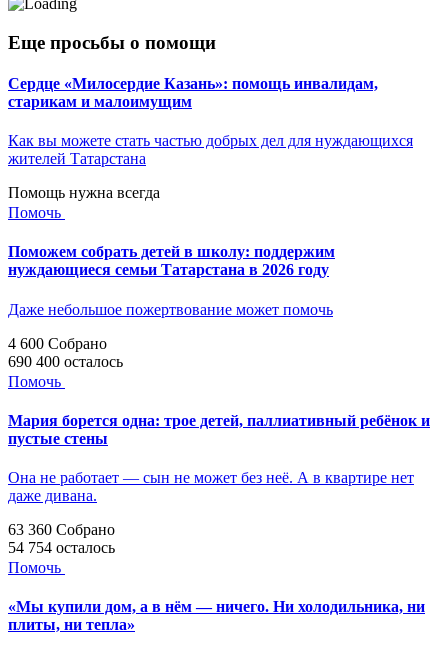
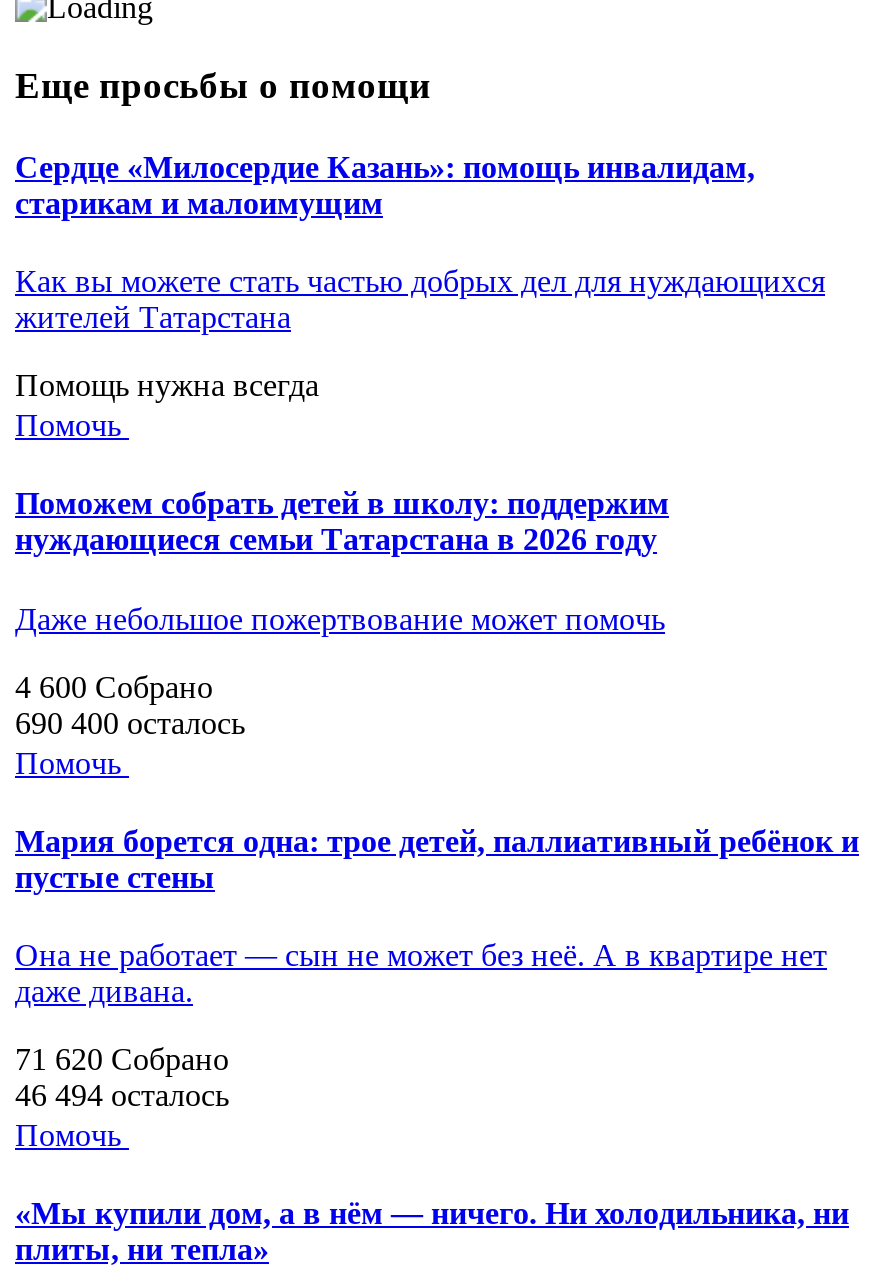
- 63 360 Собрано
+ 71 620 Собрано

- 54 754 осталось
+ 46 494 осталось
